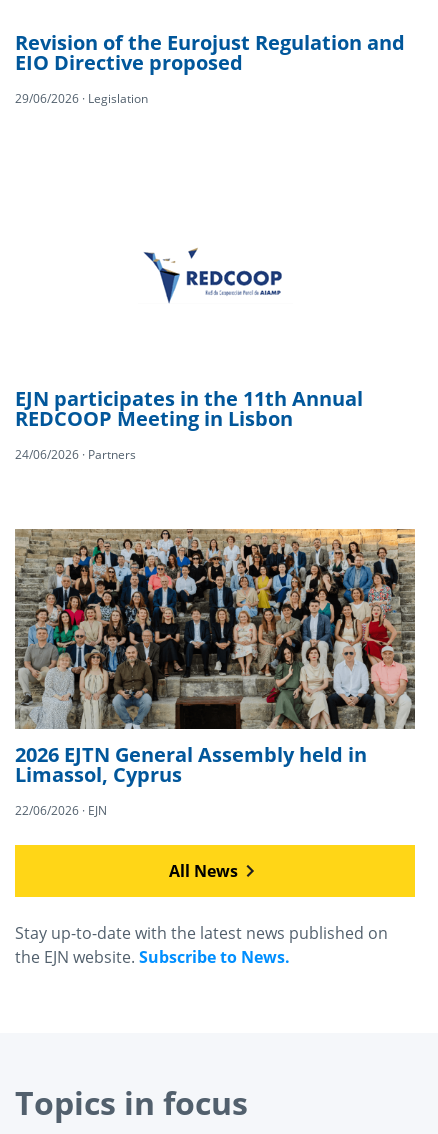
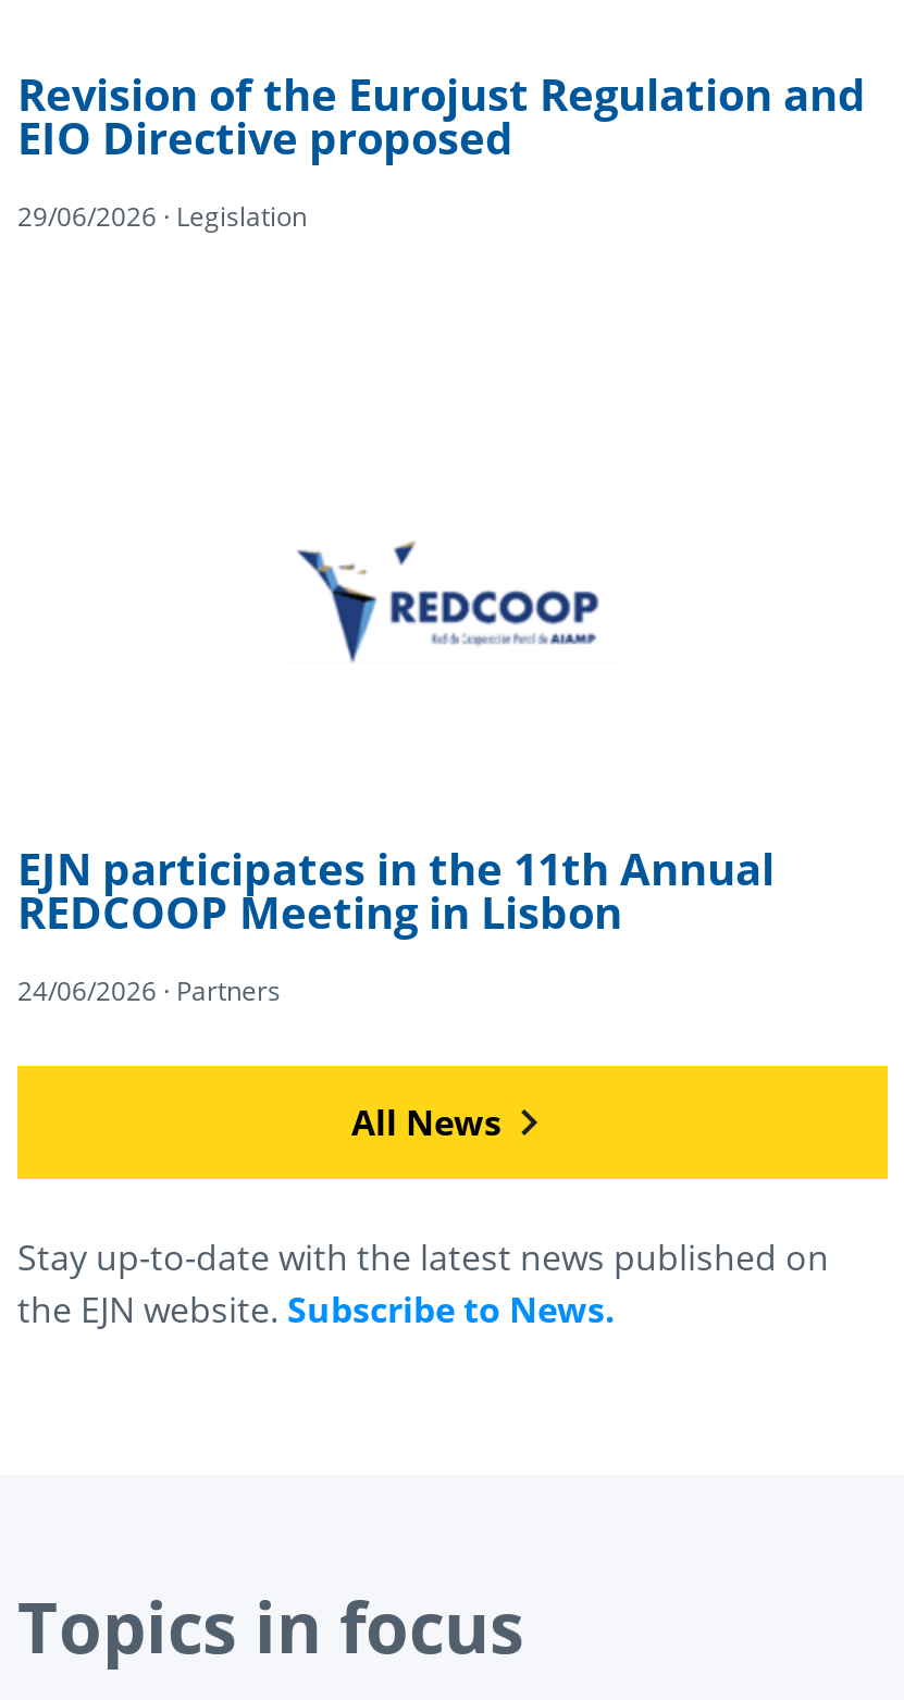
- [image]
- 2026 EJTN General Assembly held in
- Limassol, Cyprus
- 22/06/2026 · EJN
